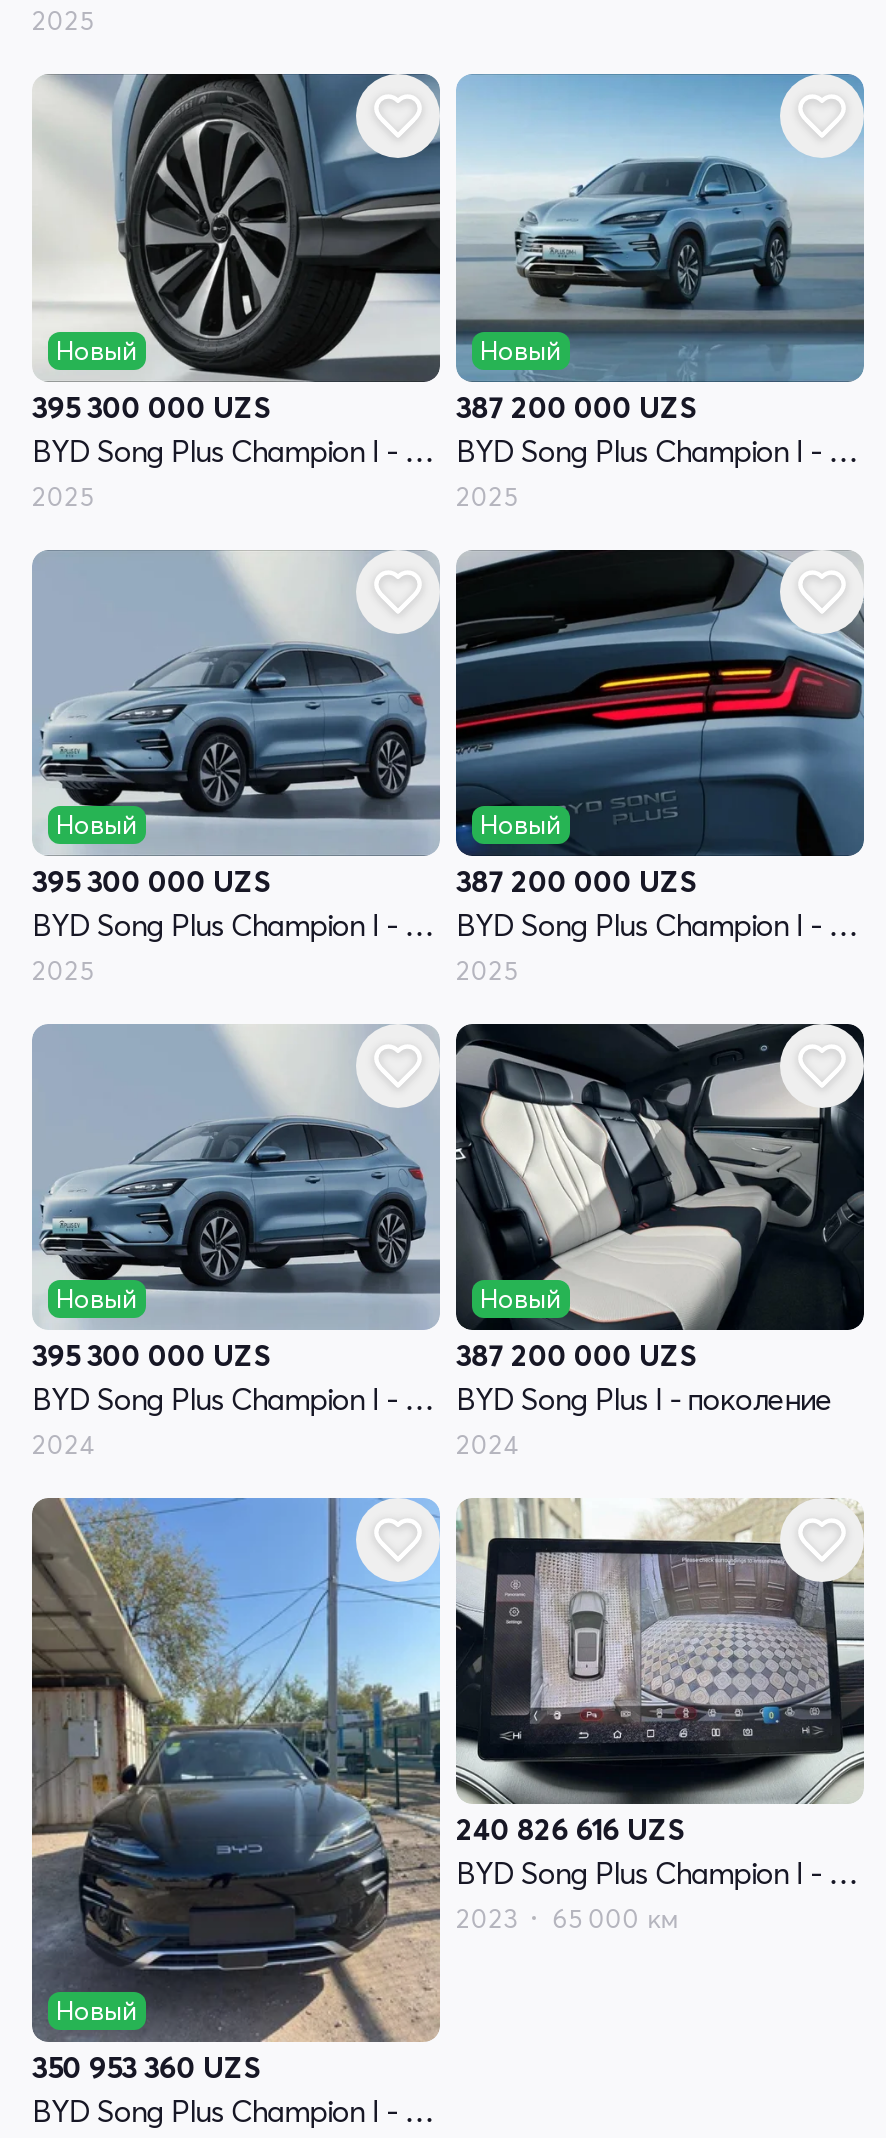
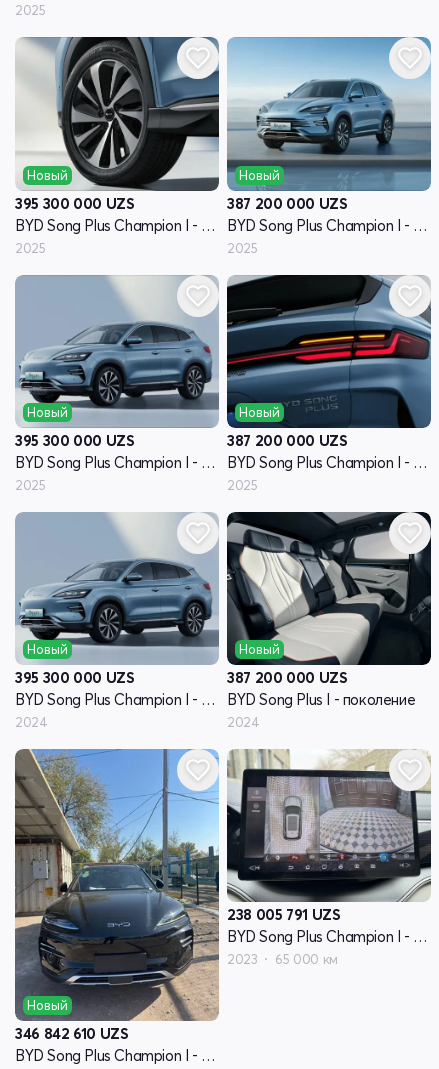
- 240 826 616 UZS
+ 238 005 791 UZS

- 350 953 360 UZS
+ 346 842 610 UZS
